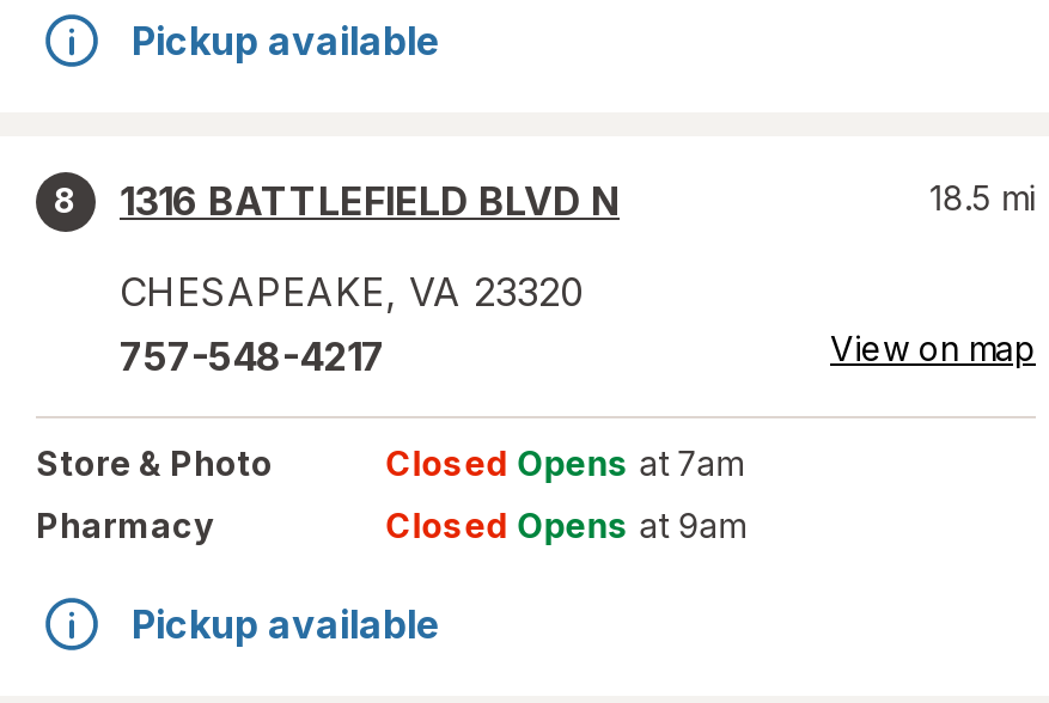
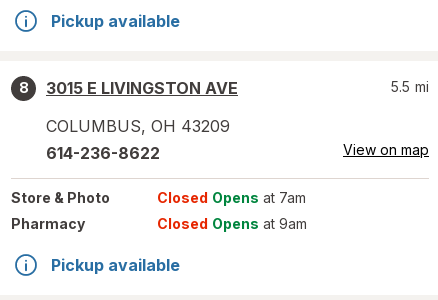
- 1316 BATTLEFIELD BLVD N
+ 3015 E LIVINGSTON AVE

- 18.5 mi
+ 5.5 mi

- CHESAPEAKE, VA 23320
+ COLUMBUS, OH 43209

- 757-548-4217
+ 614-236-8622
